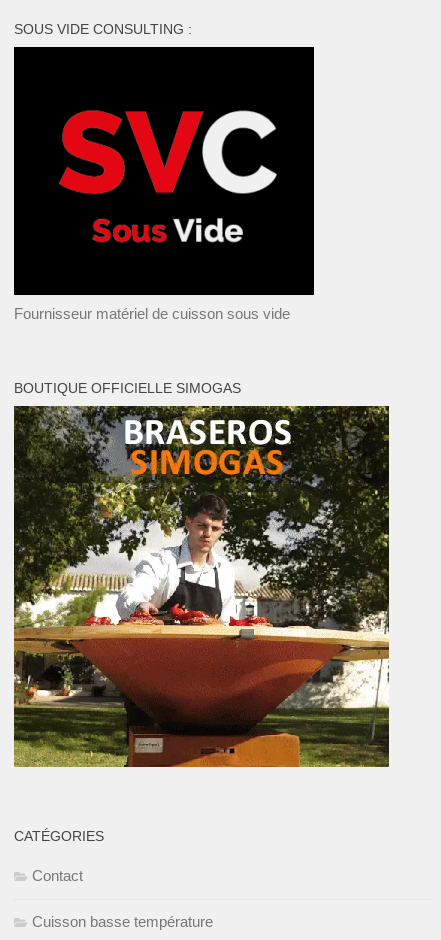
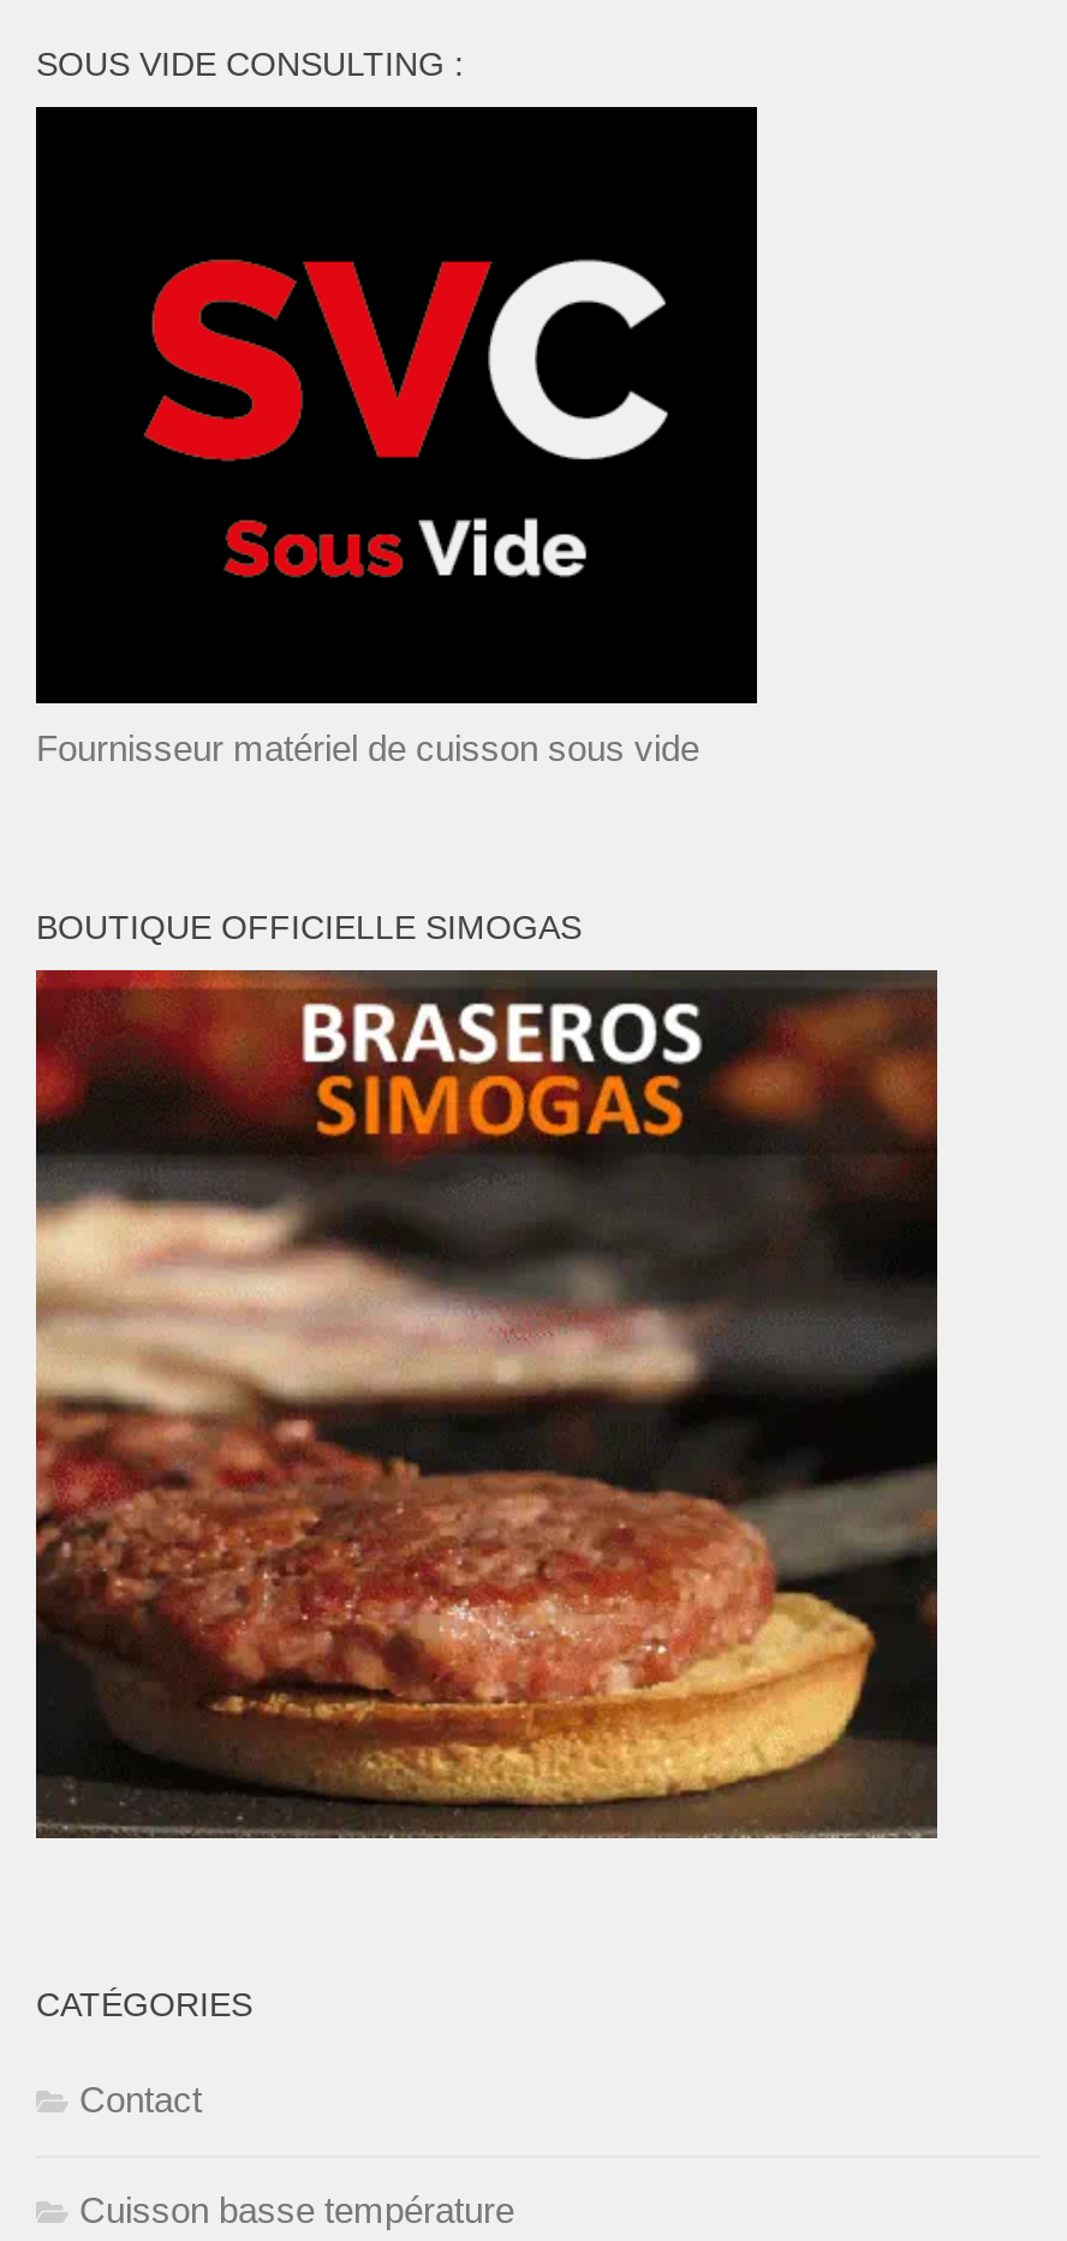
- [image]
+ [image]
